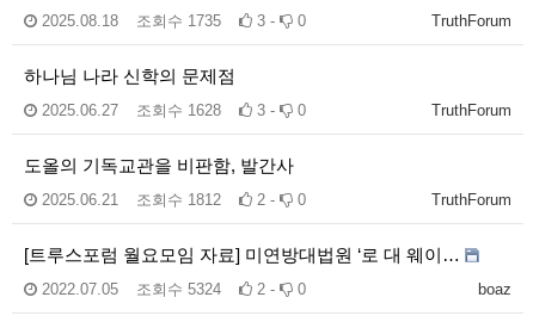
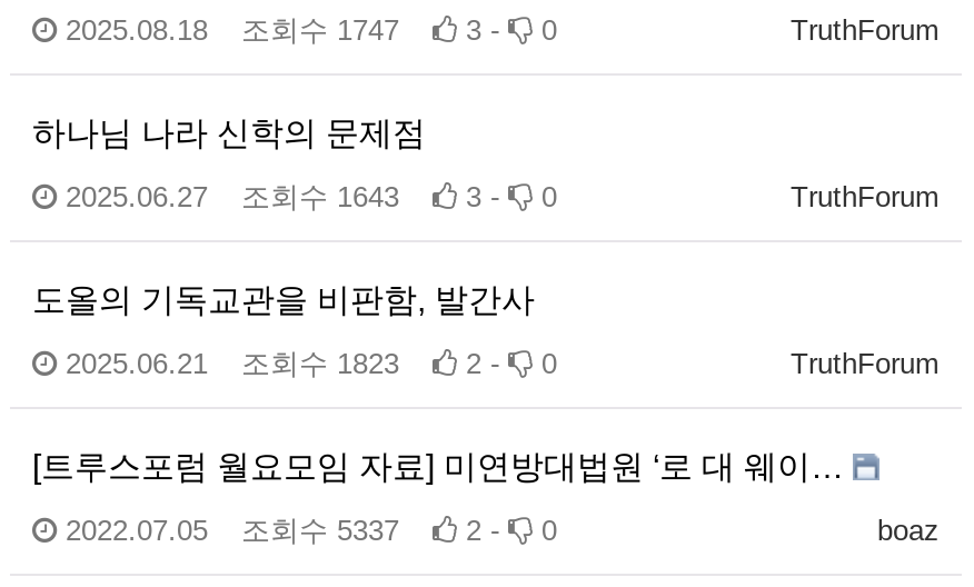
- 조회수 1735
+ 조회수 1747

- 조회수 1628
+ 조회수 1643

- 조회수 1812
+ 조회수 1823

- 조회수 5324
+ 조회수 5337
